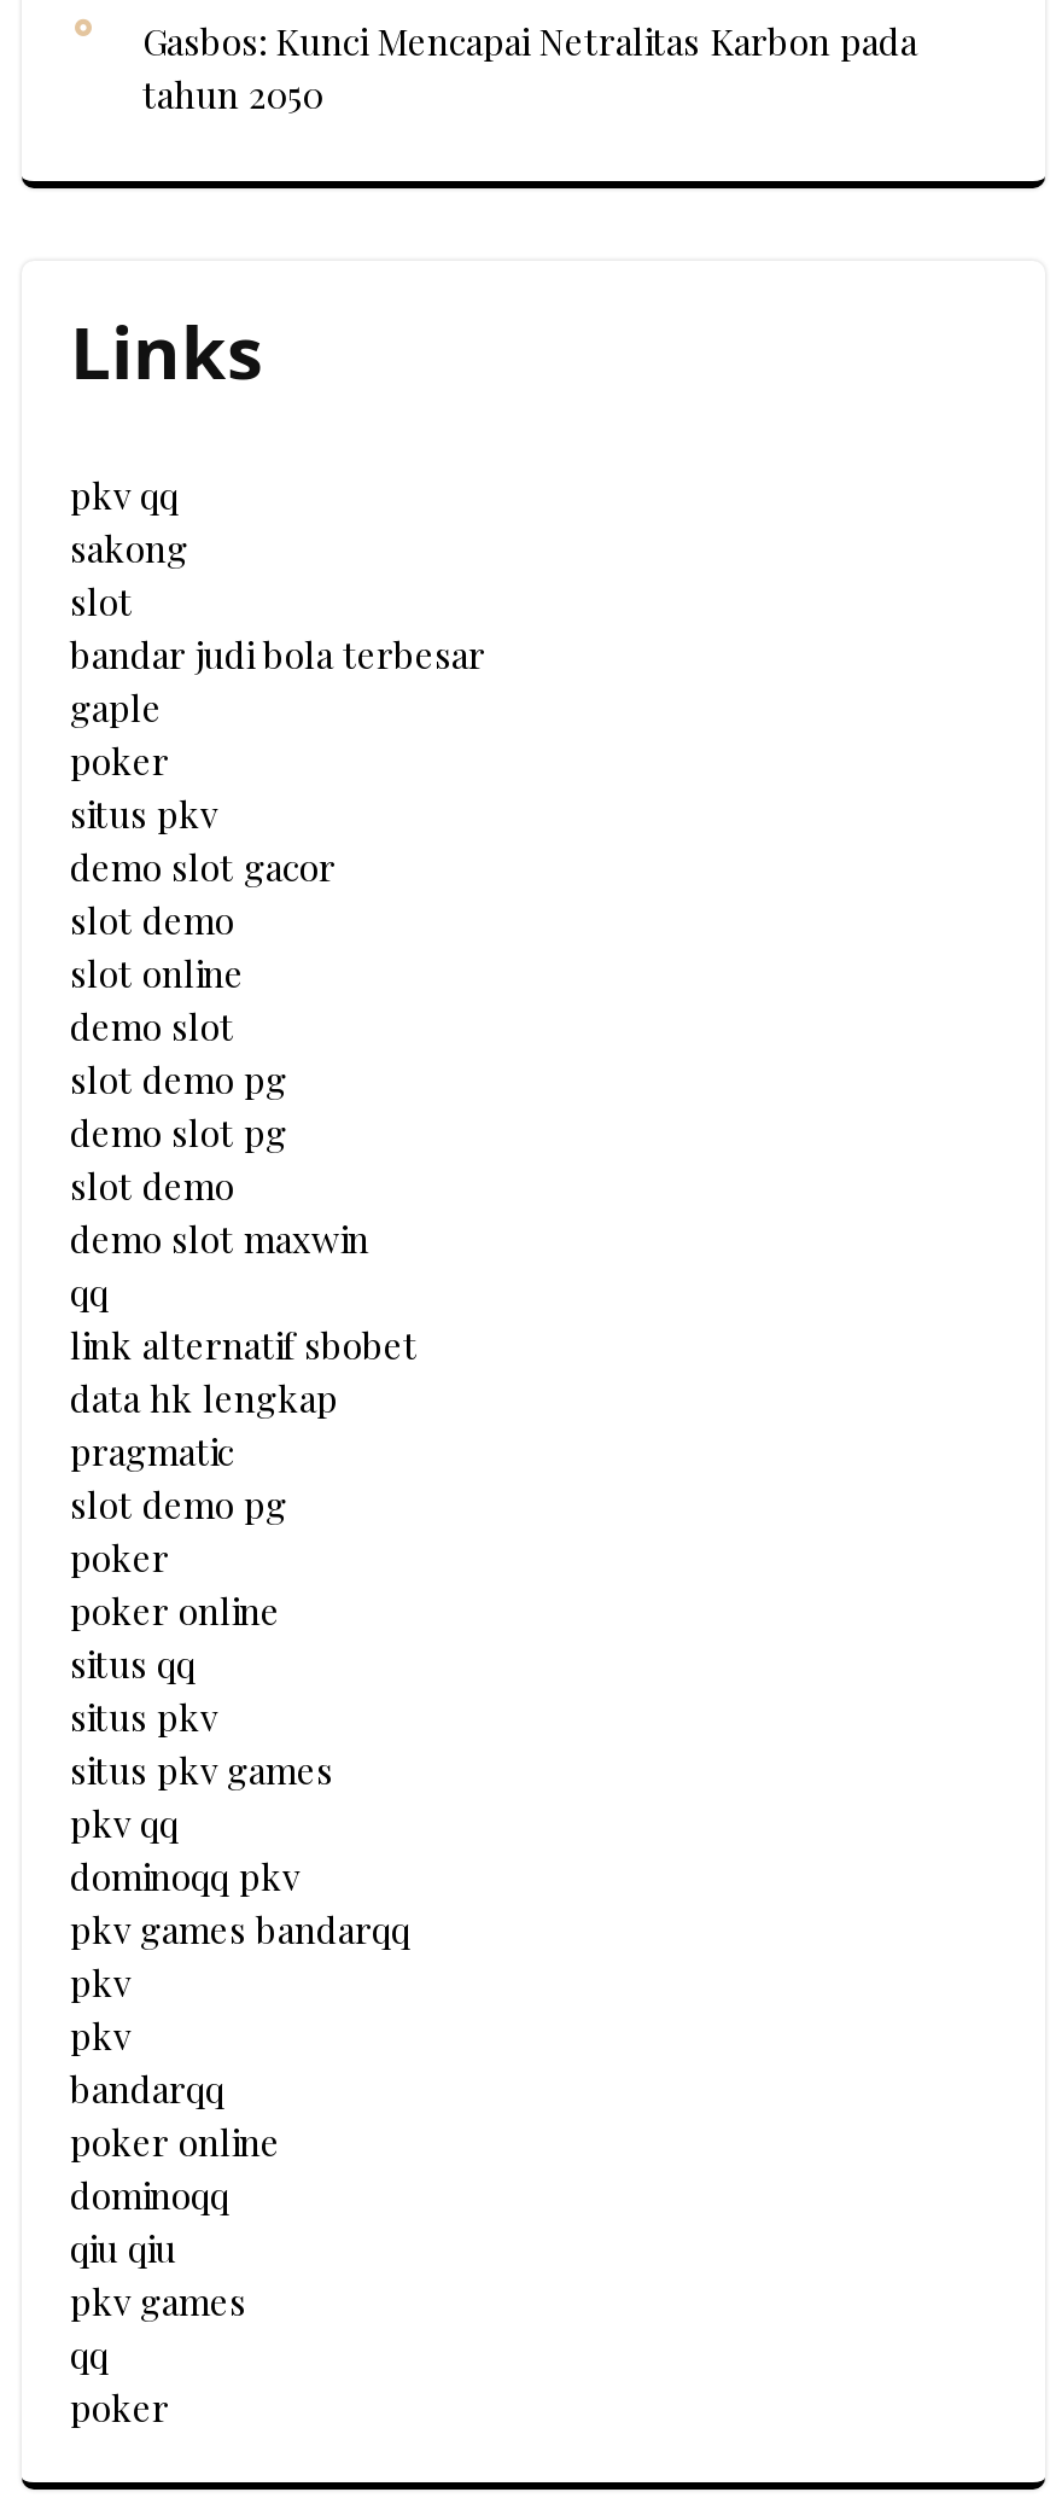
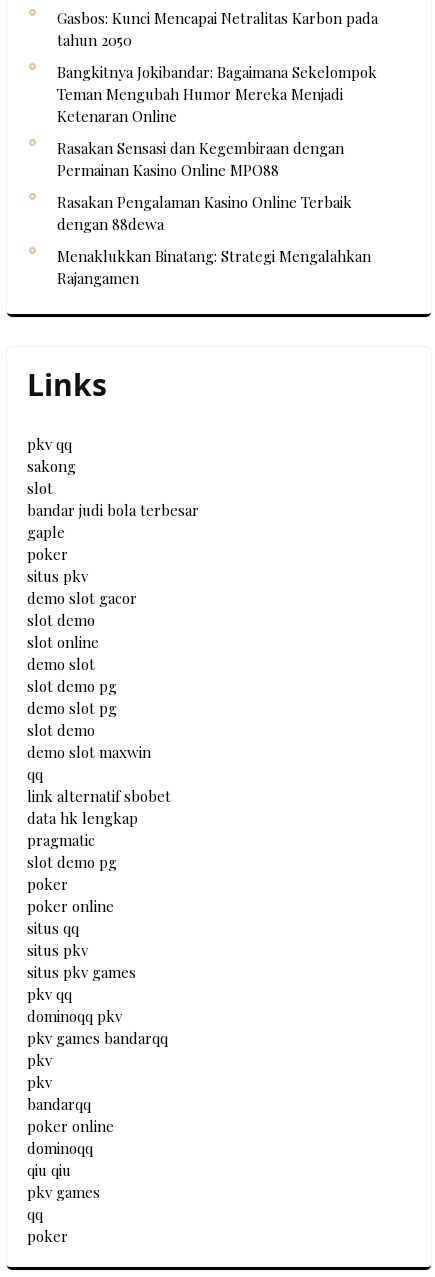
+ Bangkitnya Jokibandar: Bagaimana Sekelompok
+ Teman Mengubah Humor Mereka Menjadi
+ Ketenaran Online
+ Rasakan Sensasi dan Kegembiraan dengan
+ Permainan Kasino Online MPO88
+ Rasakan Pengalaman Kasino Online Terbaik
+ dengan 88dewa
+ Menaklukkan Binatang: Strategi Mengalahkan
+ Rajangamen
